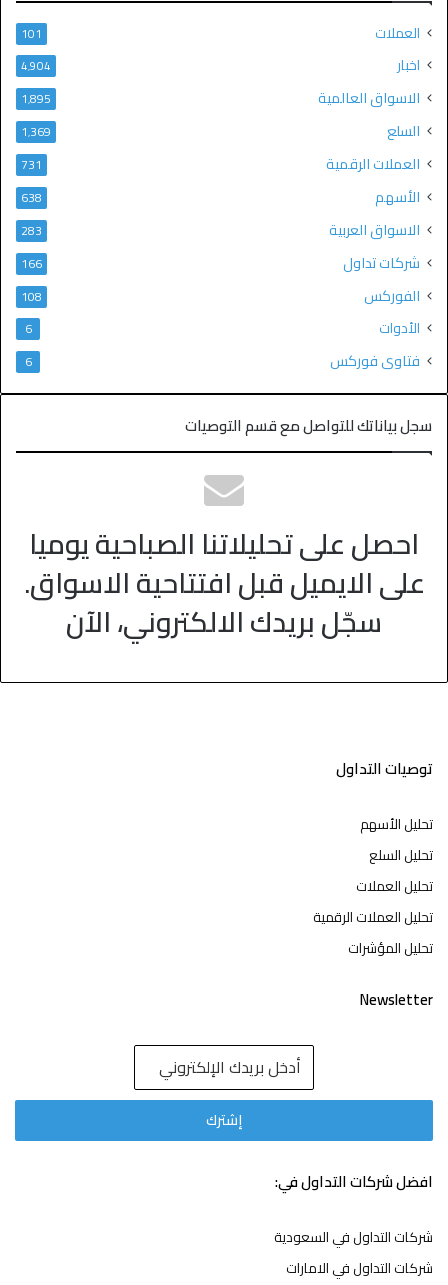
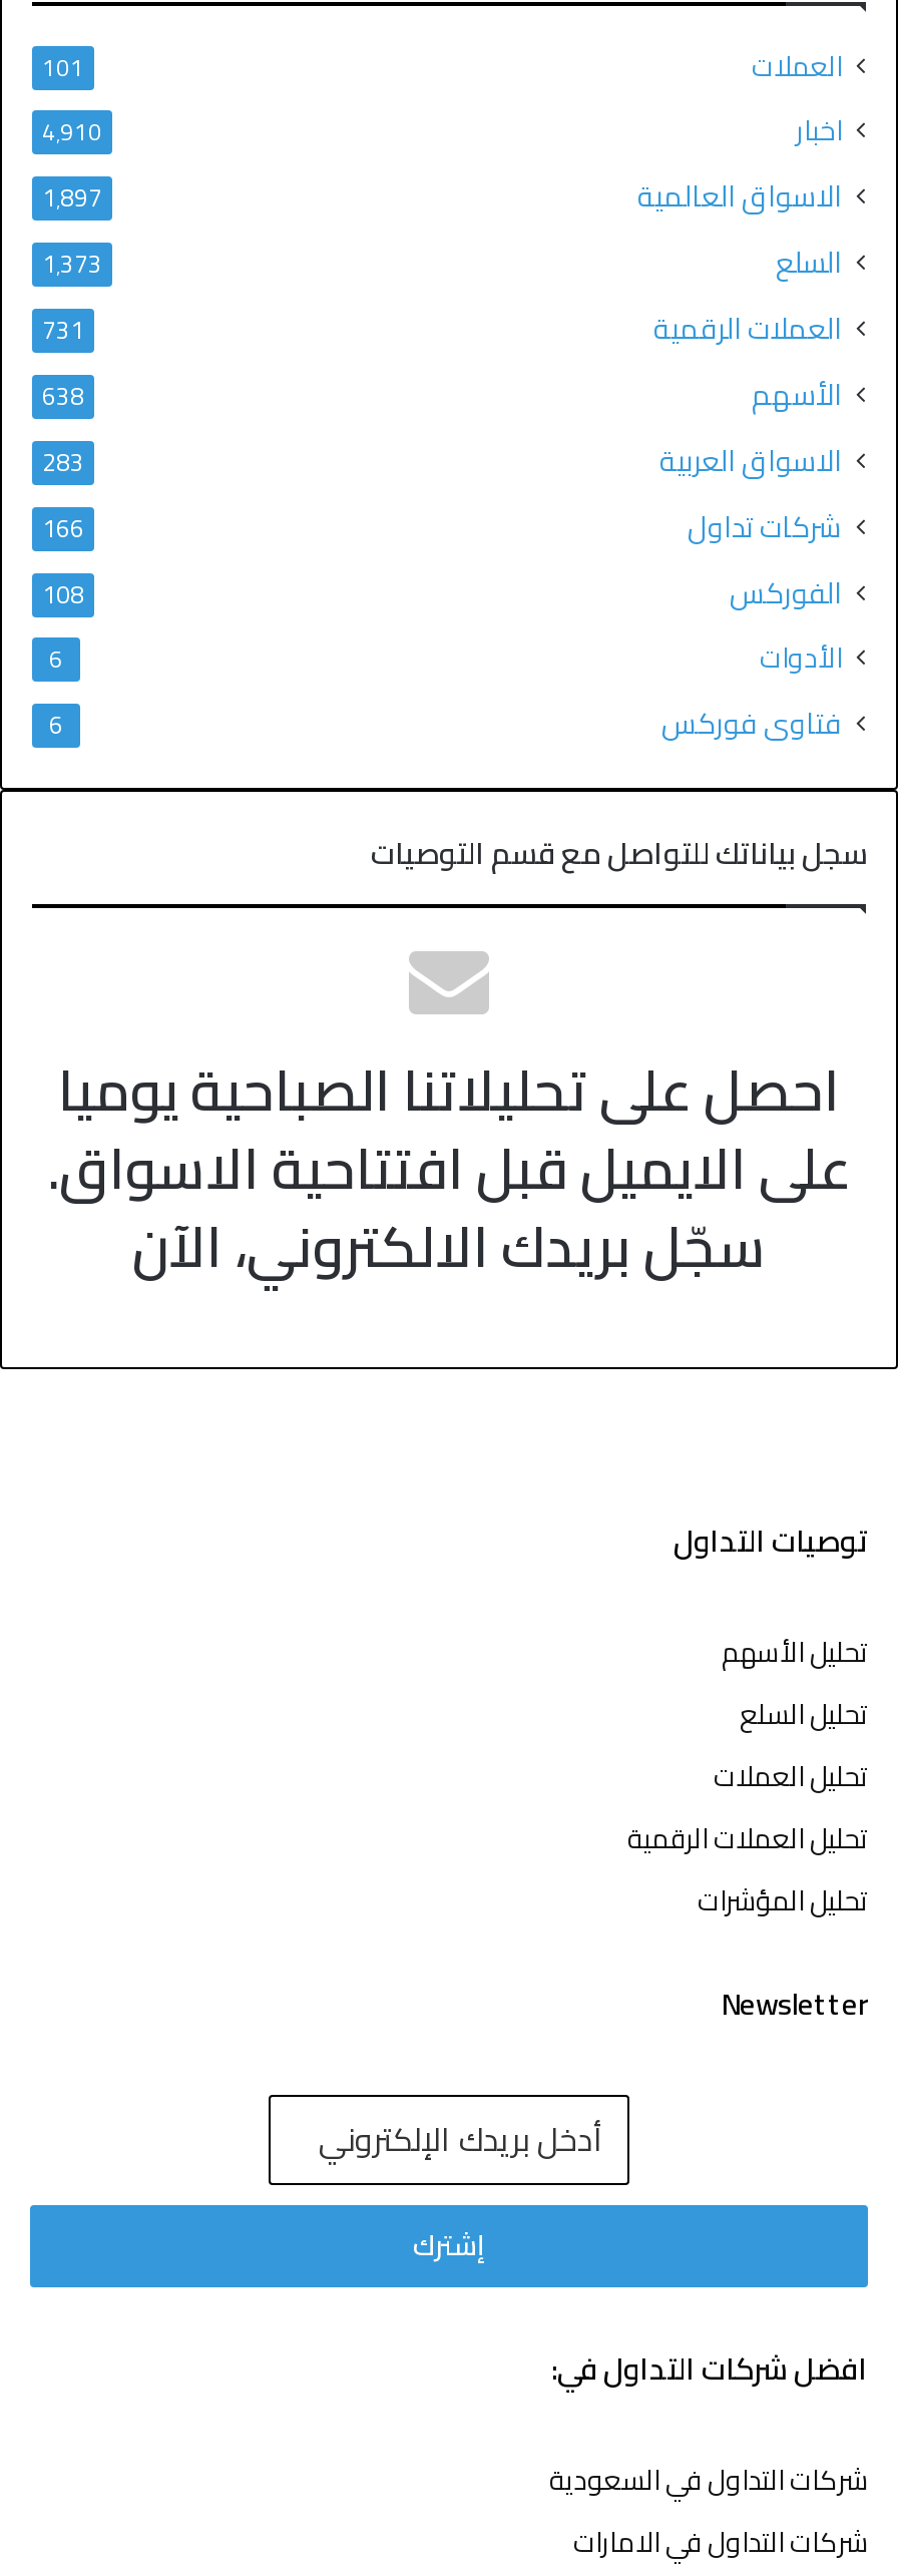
- 4٬904
+ 4٬910

- 1٬895
+ 1٬897

- 1٬369
+ 1٬373
